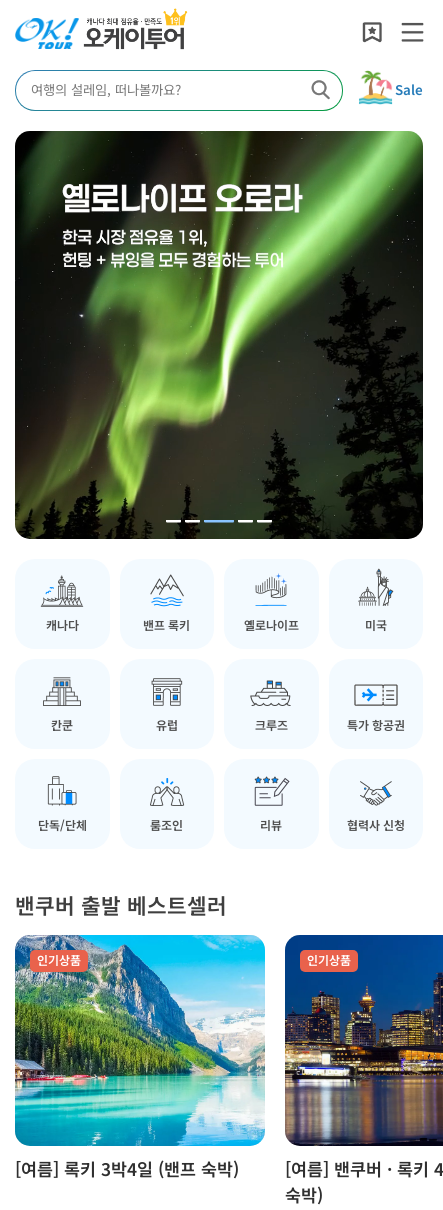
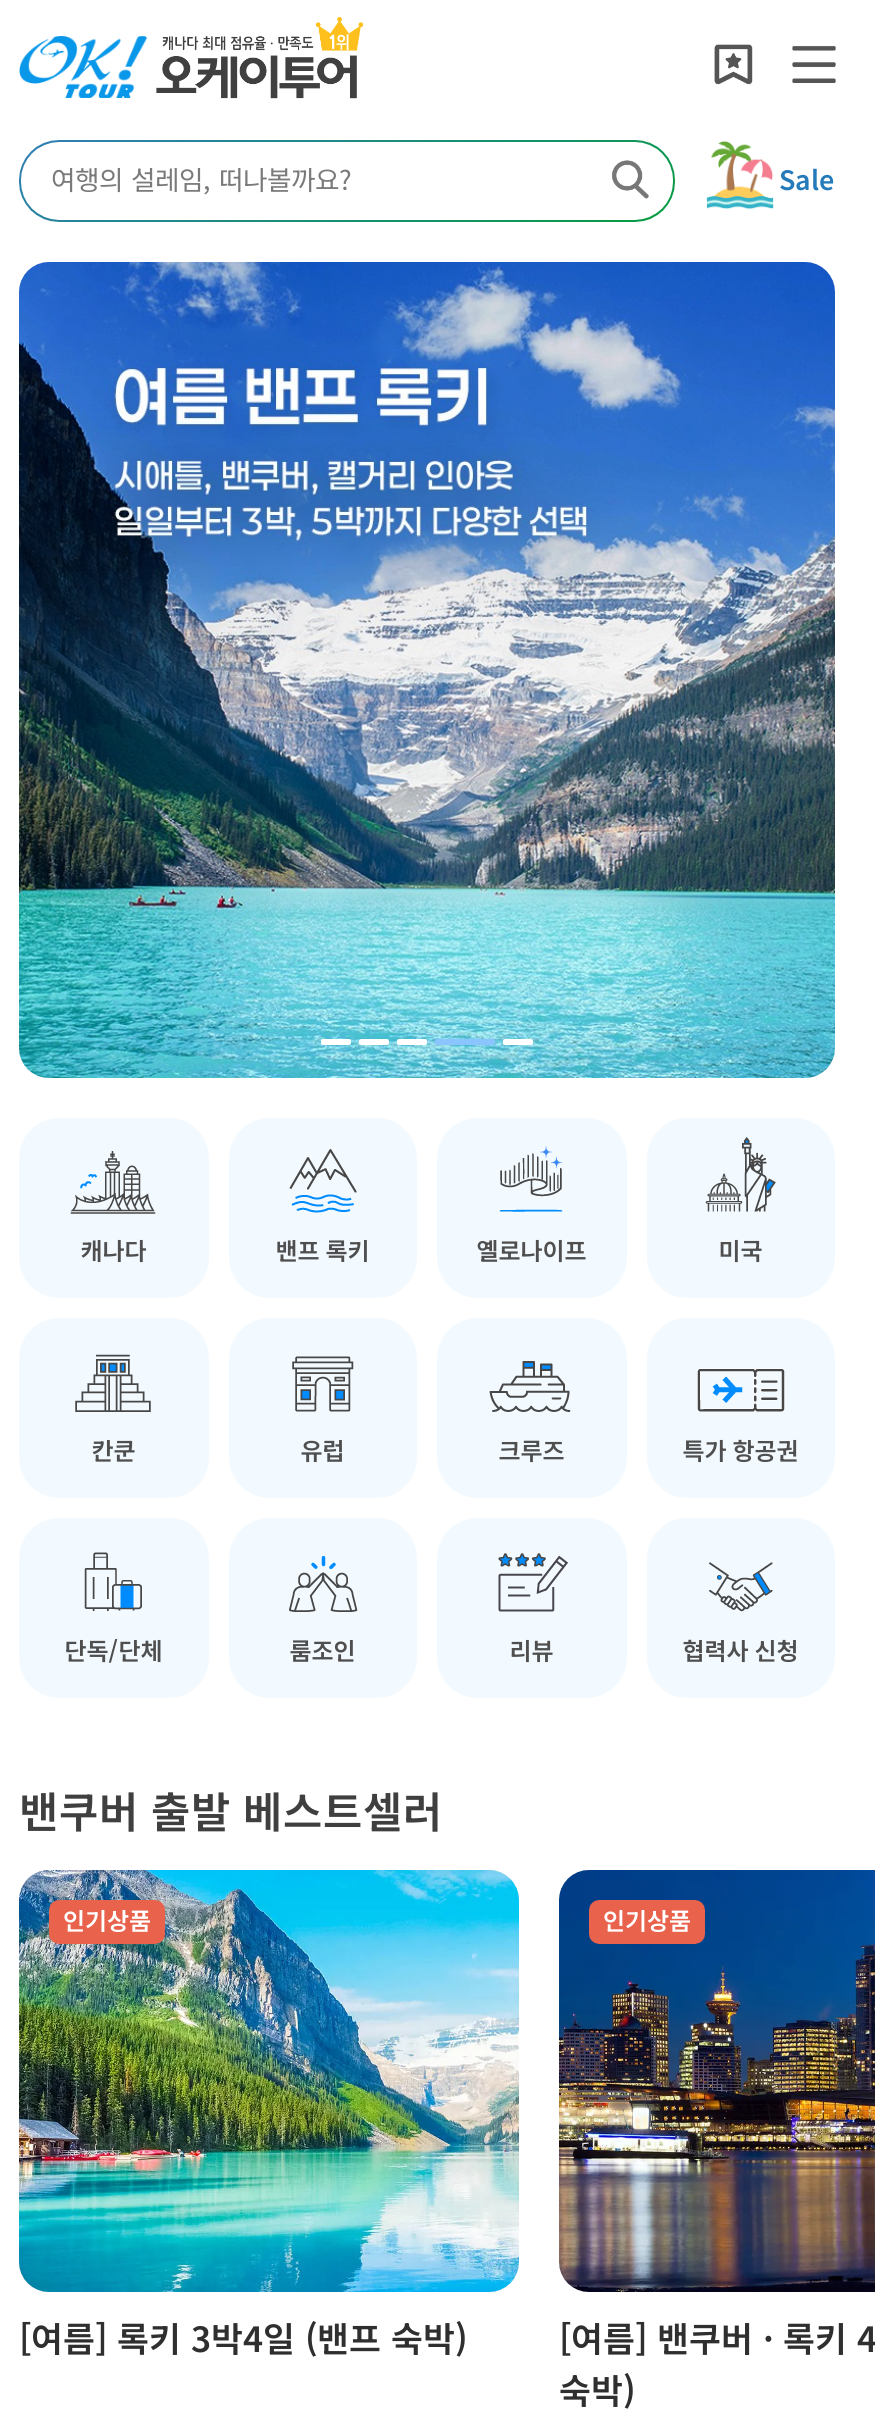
- [image]
+ [image]
